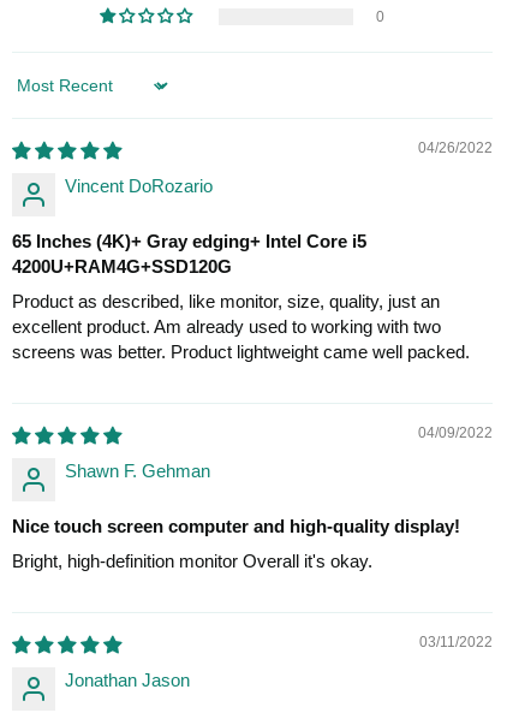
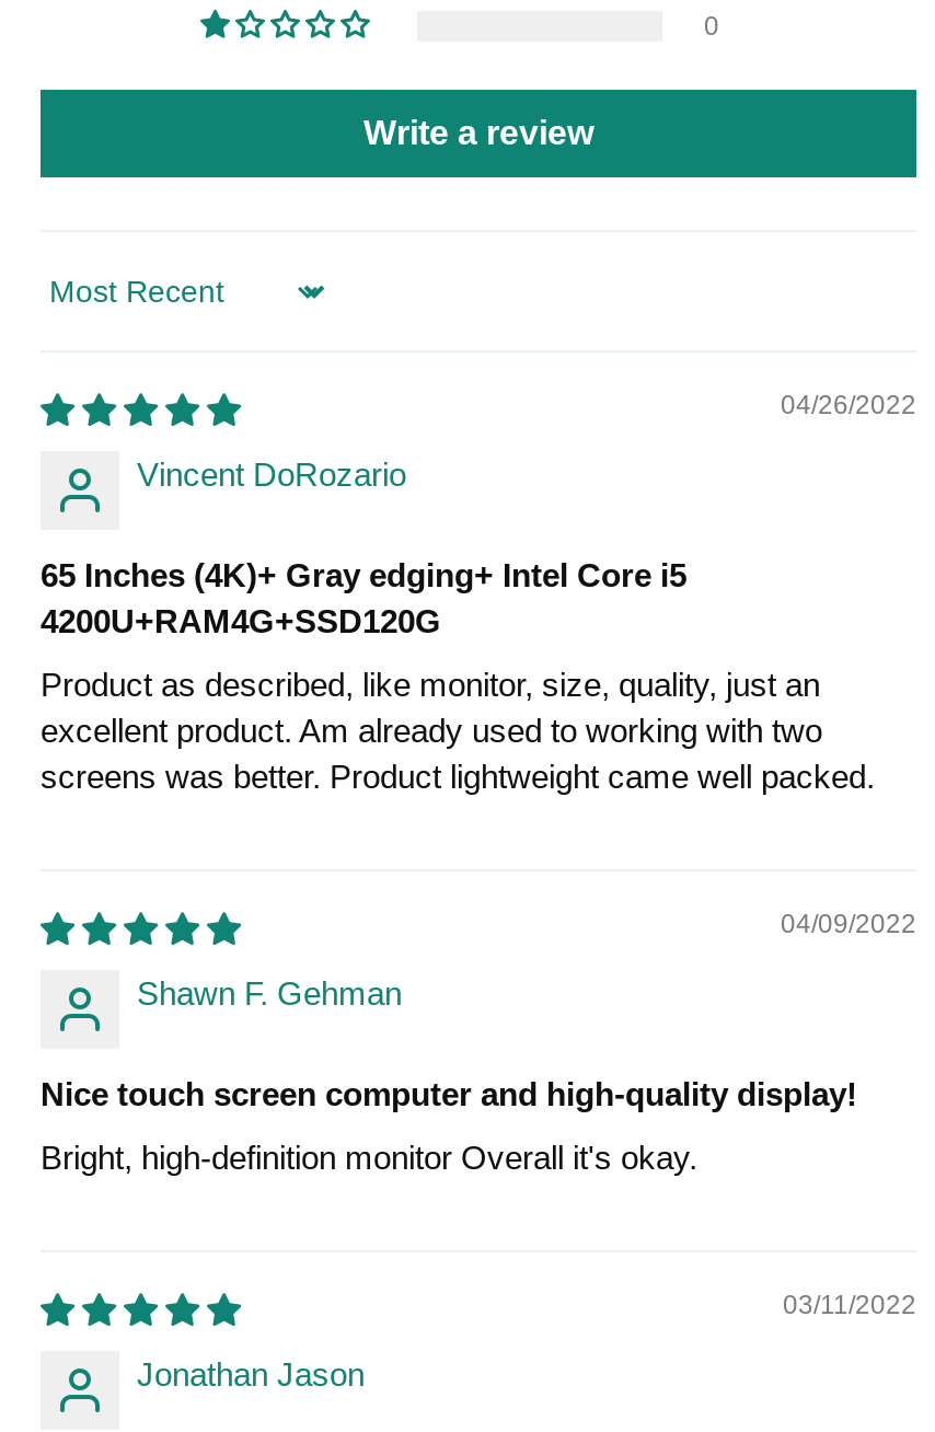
+ Write a review
